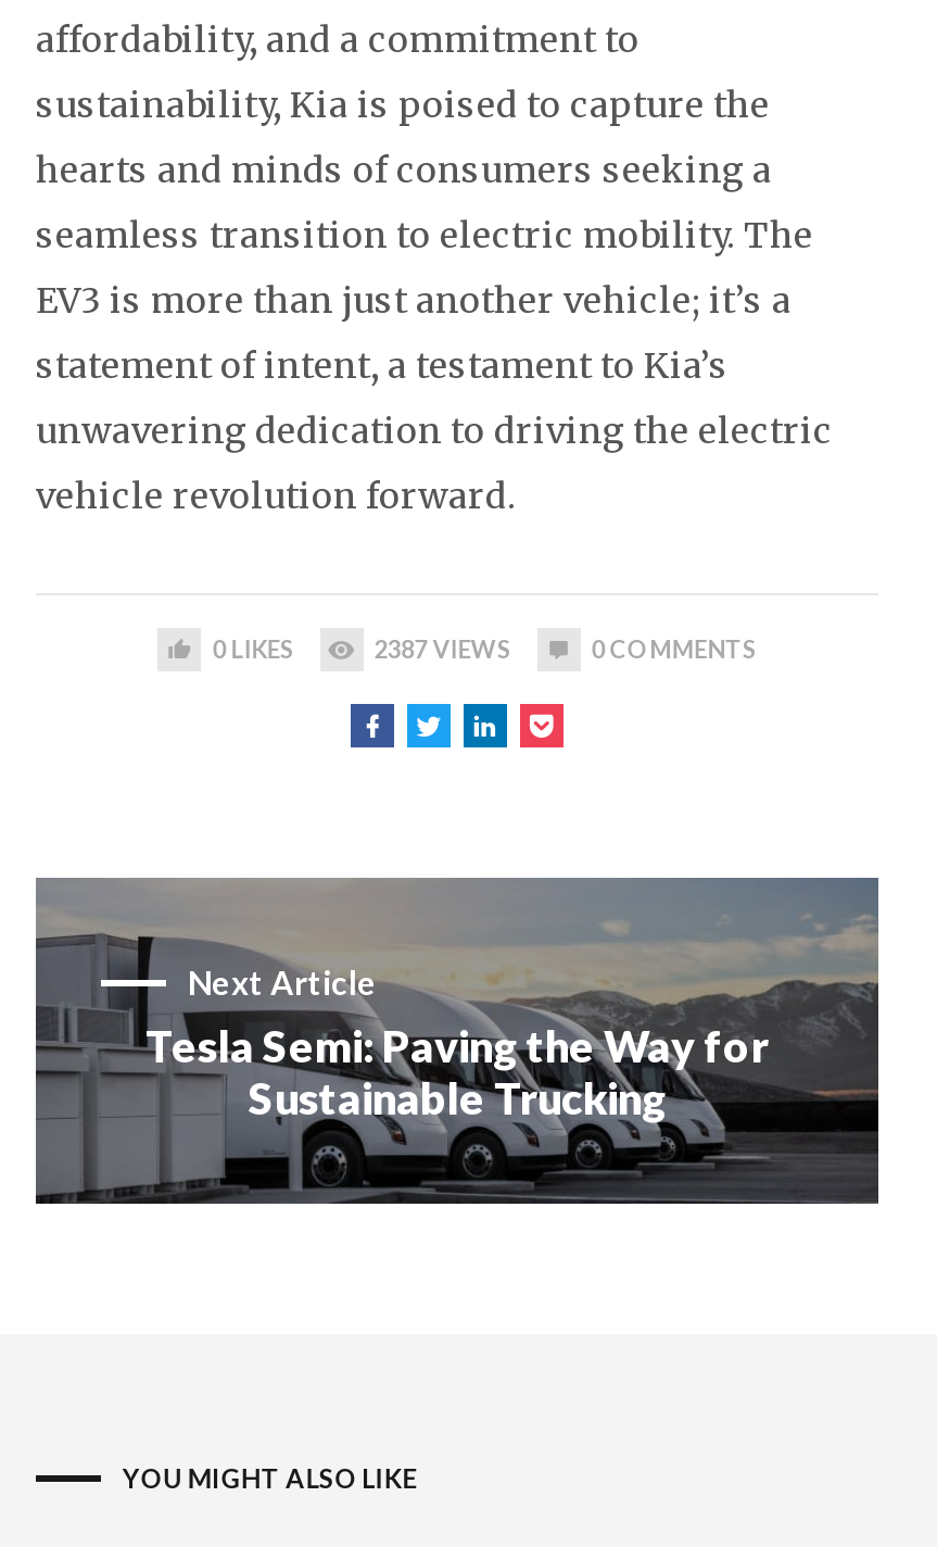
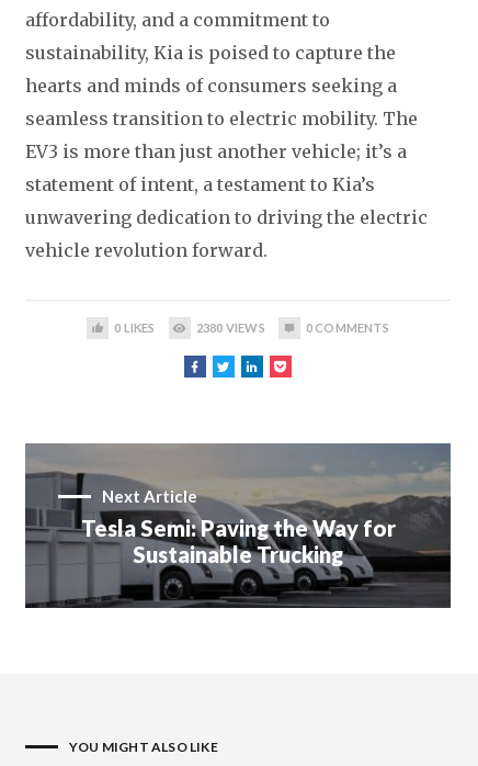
- 2387 VIEWS
+ 2380 VIEWS
